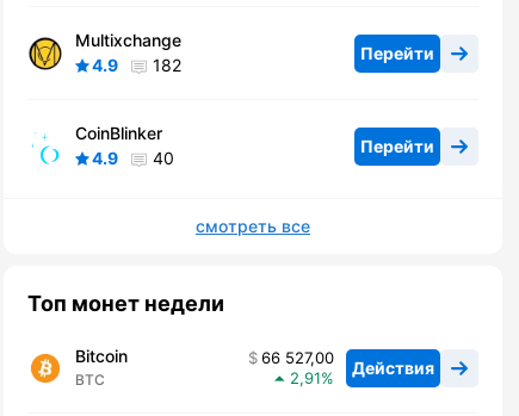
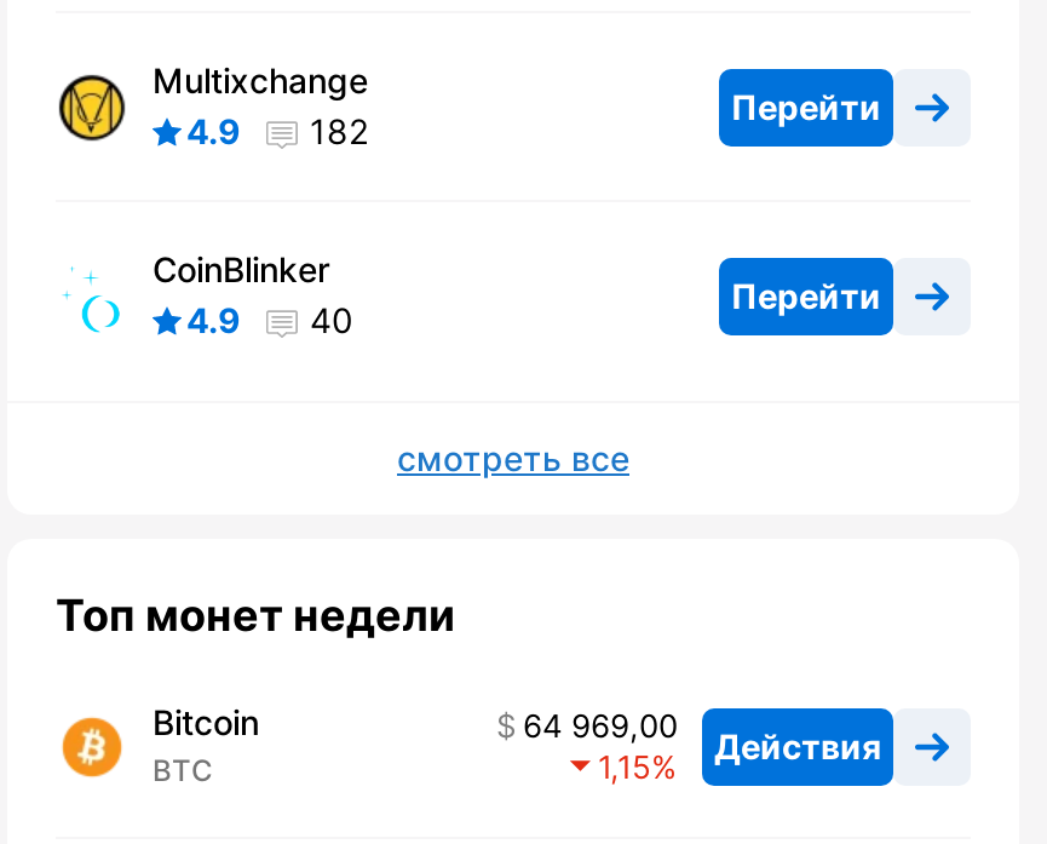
- 66 527,00 Действия
+ 64 969,00 Действия

- 2,91
+ 1,15
